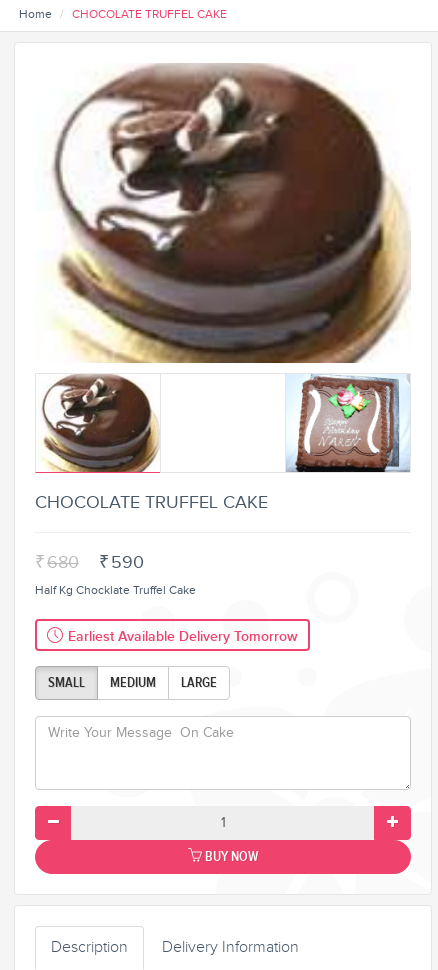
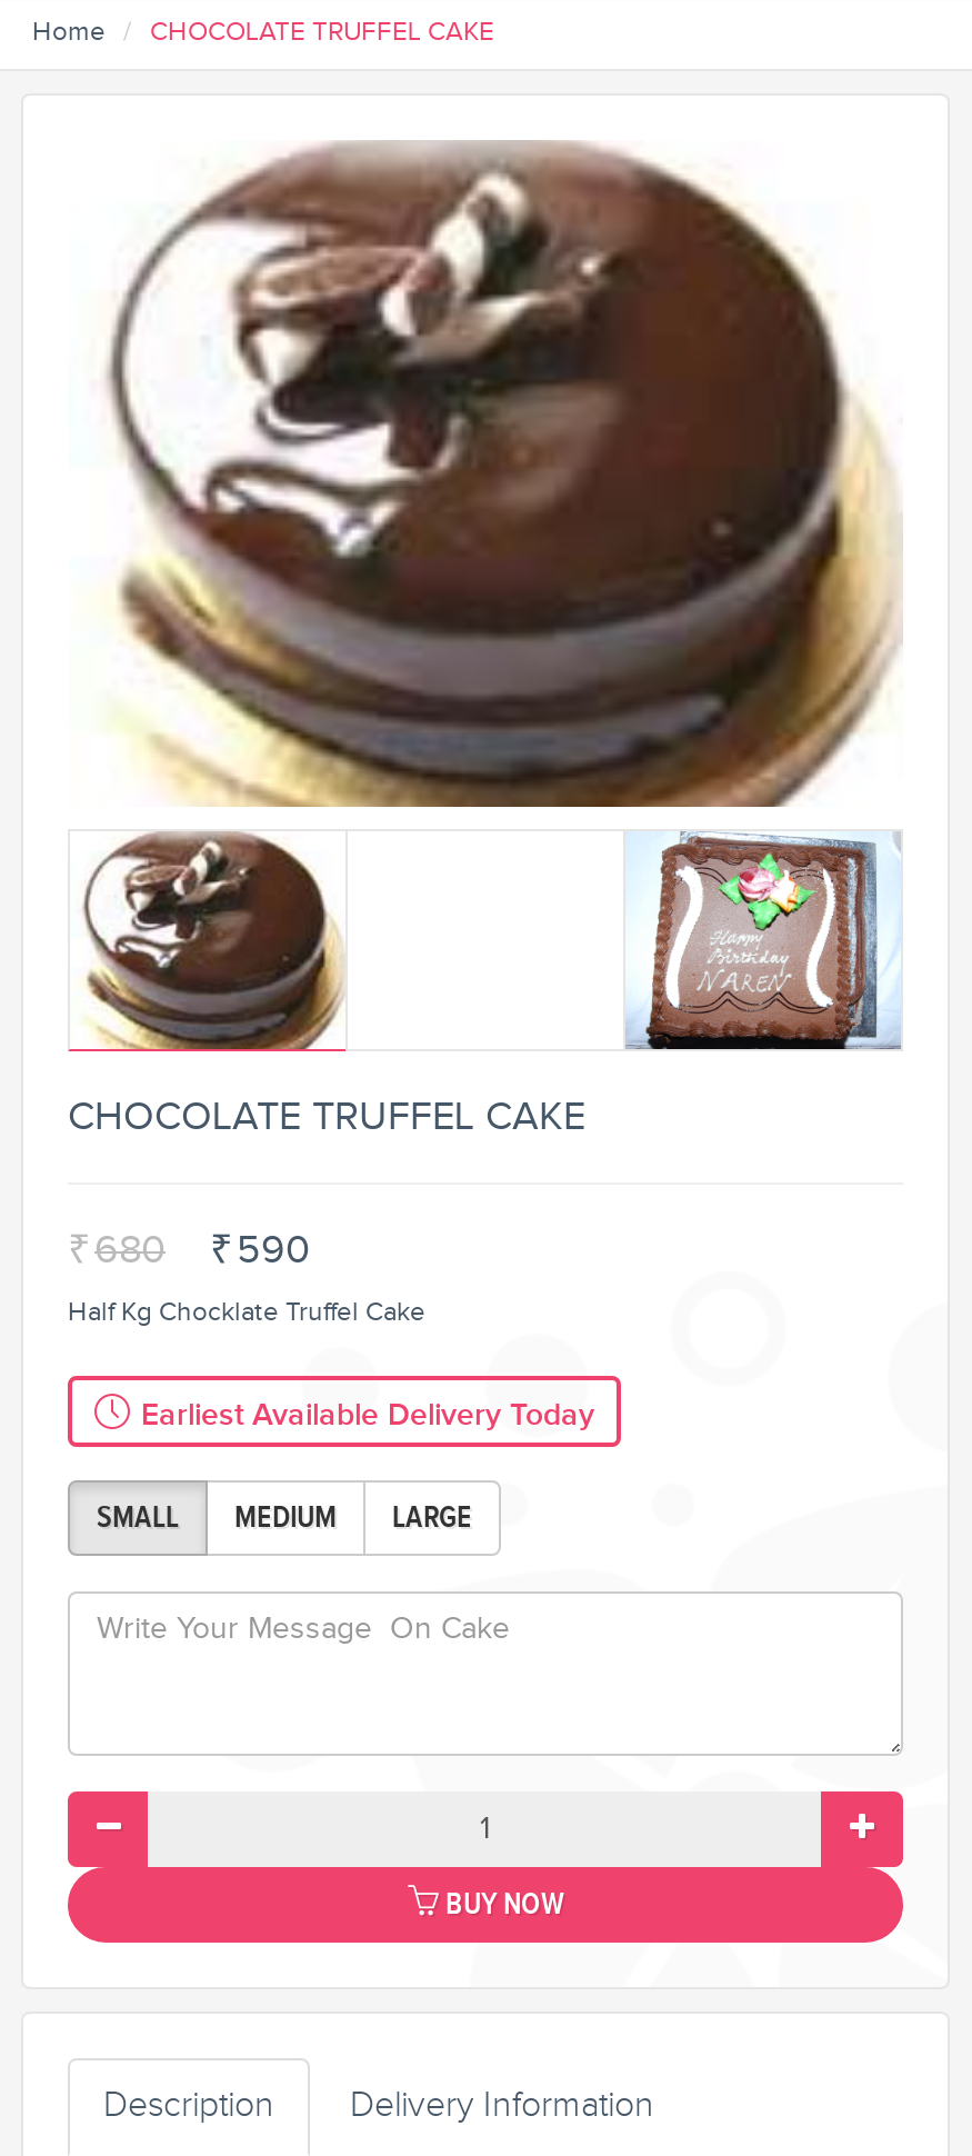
- Earliest Available Delivery Tomorrow
+ Earliest Available Delivery Today
